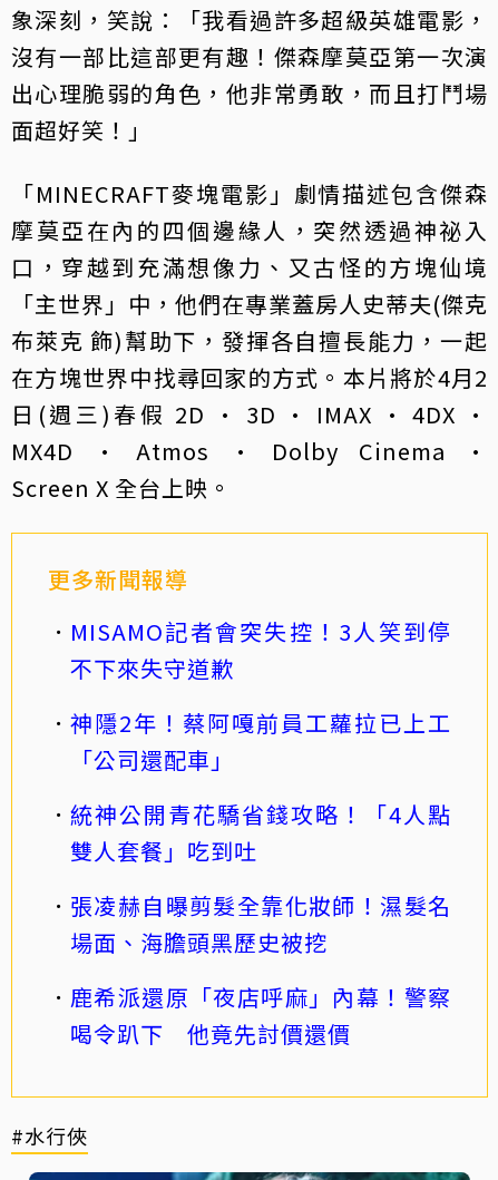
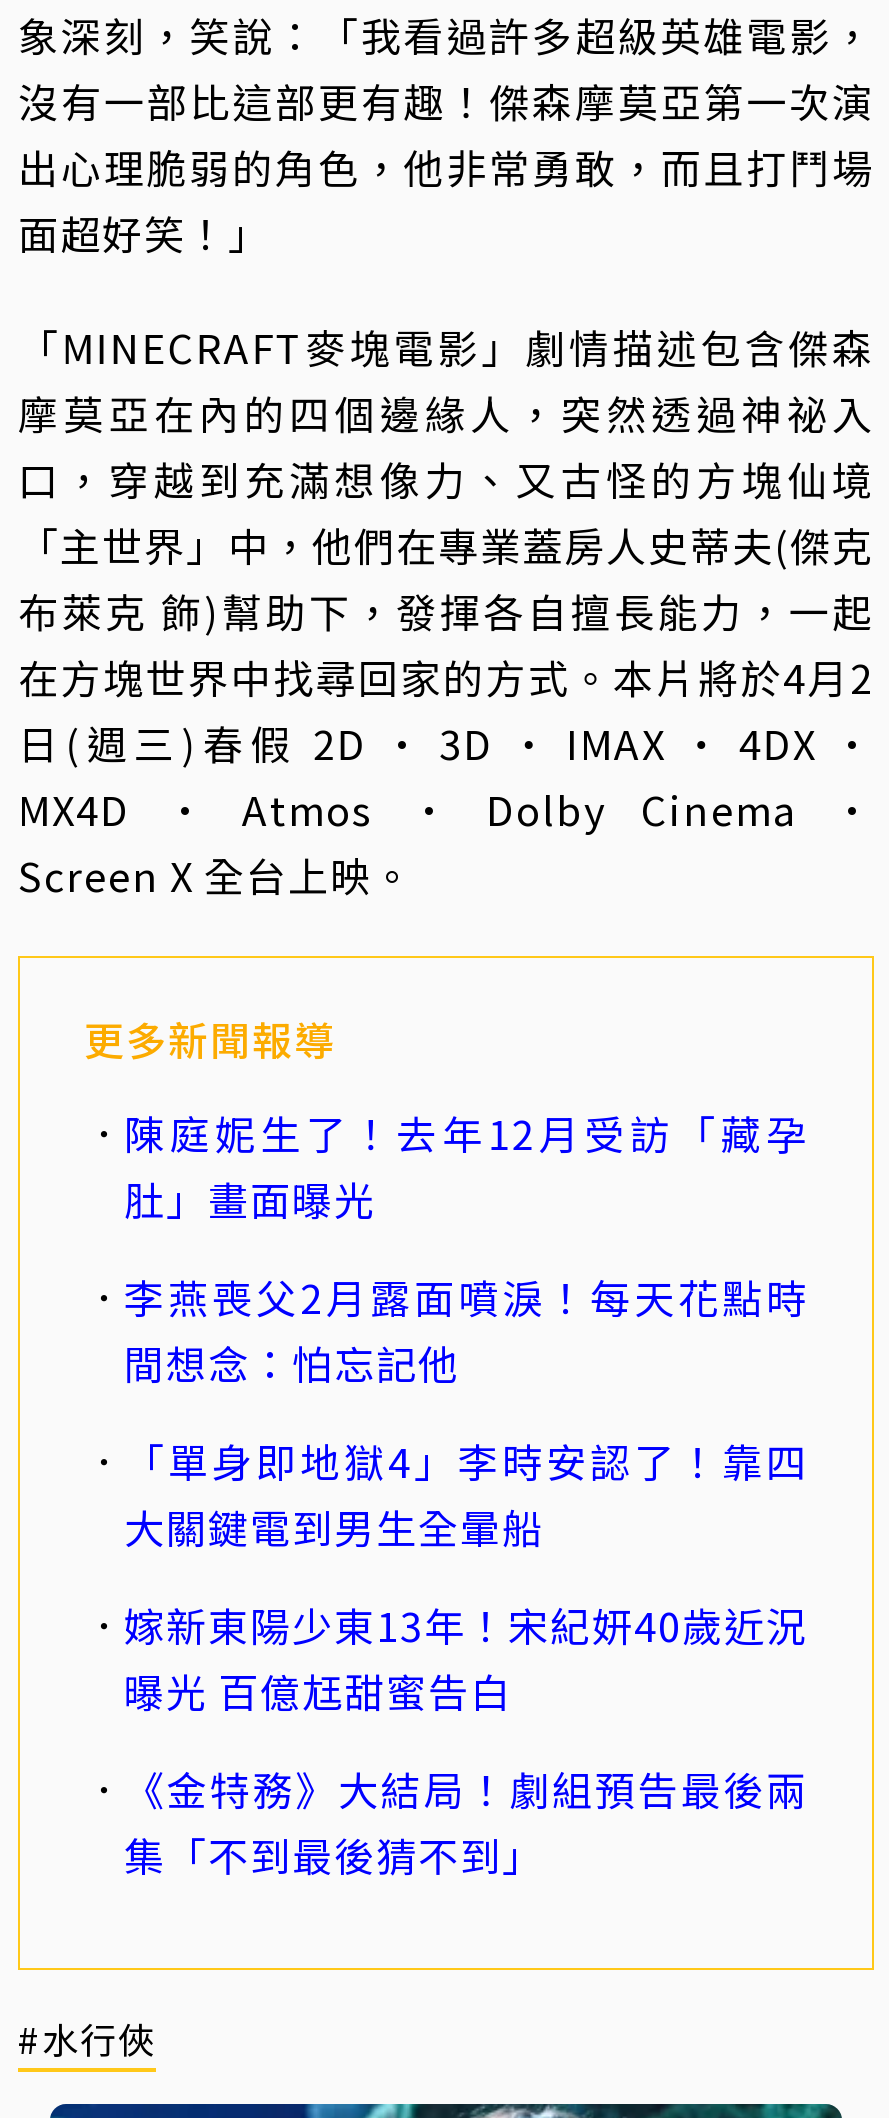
- MISAMO記者會突失控！3人笑到停
- 不下來失守道歉
+ 陳庭妮生了！去年12月受訪「藏孕
+ 肚」畫面曝光

- 神隱2年！蔡阿嘎前員工蘿拉已上工
- 「公司還配車」
+ 李燕喪父2月露面噴淚！每天花點時
+ 間想念：怕忘記他

- 統神公開青花驕省錢攻略！「4人點
- 雙人套餐」吃到吐
+ 「單身即地獄4」李時安認了！靠四
+ 大關鍵電到男生全暈船

- 張凌赫自曝剪髮全靠化妝師！濕髮名
- 場面、海膽頭黑歷史被挖
+ 嫁新東陽少東13年！宋紀妍40歲近況
+ 曝光 百億尪甜蜜告白

- 鹿希派還原「夜店呼麻」內幕！警察
- 喝令趴下 他竟先討價還價
+ 《金特務》大結局！劇組預告最後兩
+ 集「不到最後猜不到」
